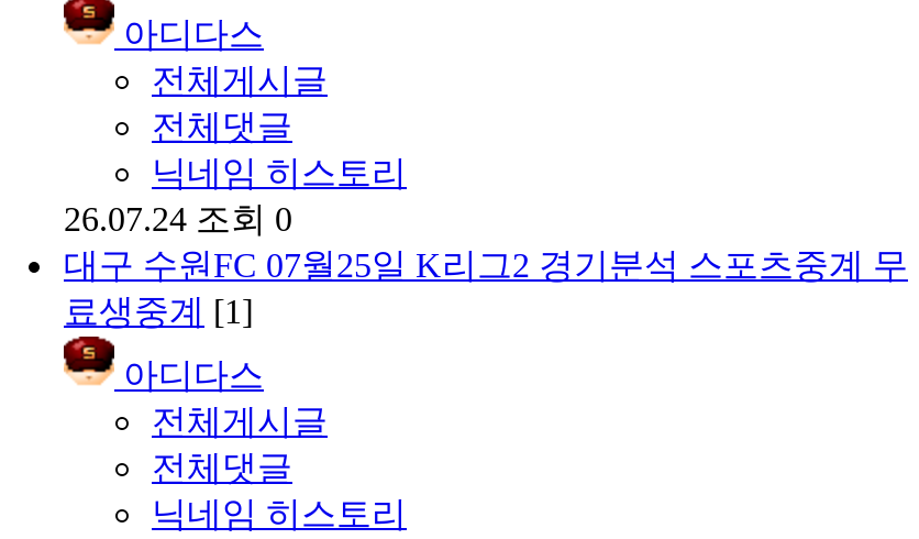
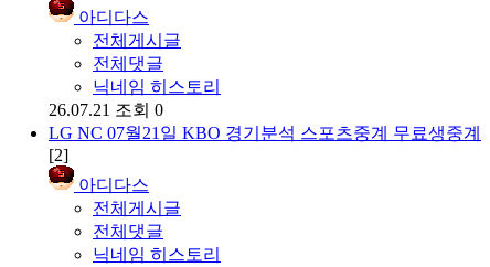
- 26.07.24 조회 0
- 대구 수원FC 07월25일 K리그2 경기분석 스포츠중계 무
- 료생중계 [1]
+ 26.07.21 조회 0
+ LG NC 07월21일 KBO 경기분석 스포츠중계 무료생중계
+ [2]
